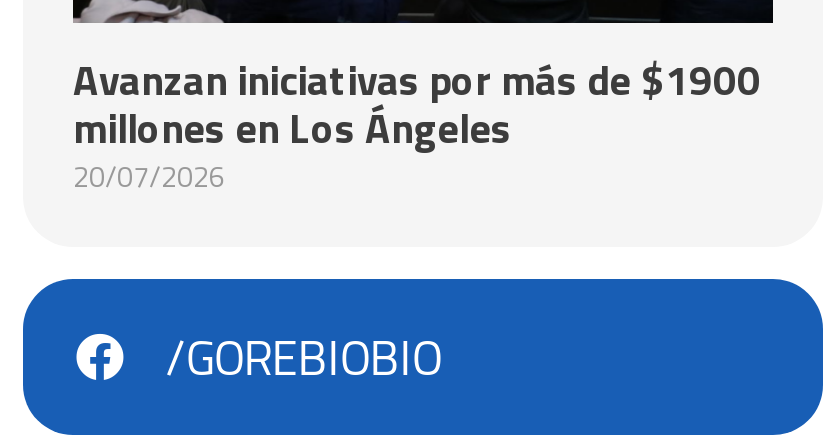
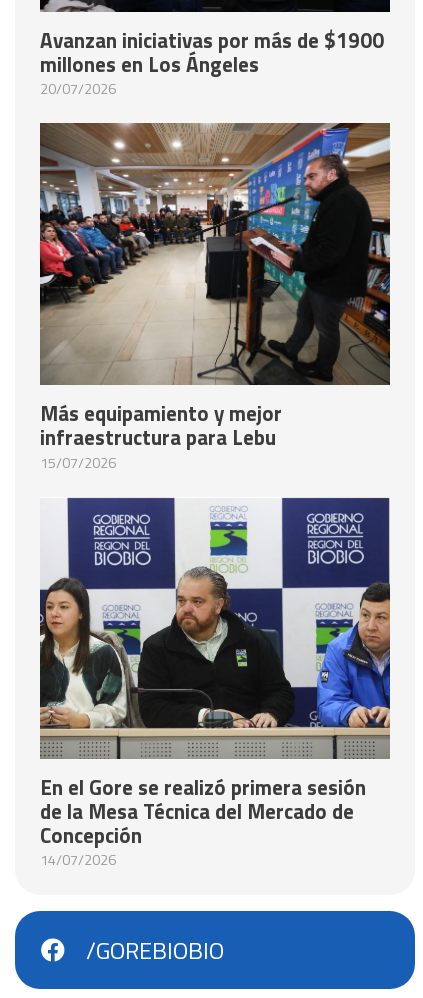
+ [image]
+ Más equipamiento y mejor
+ infraestructura para Lebu
+ 15/07/2026

+ [image]
+ En el Gore se realizó primera sesión
+ de la Mesa Técnica del Mercado de
+ Concepción
+ 14/07/2026
